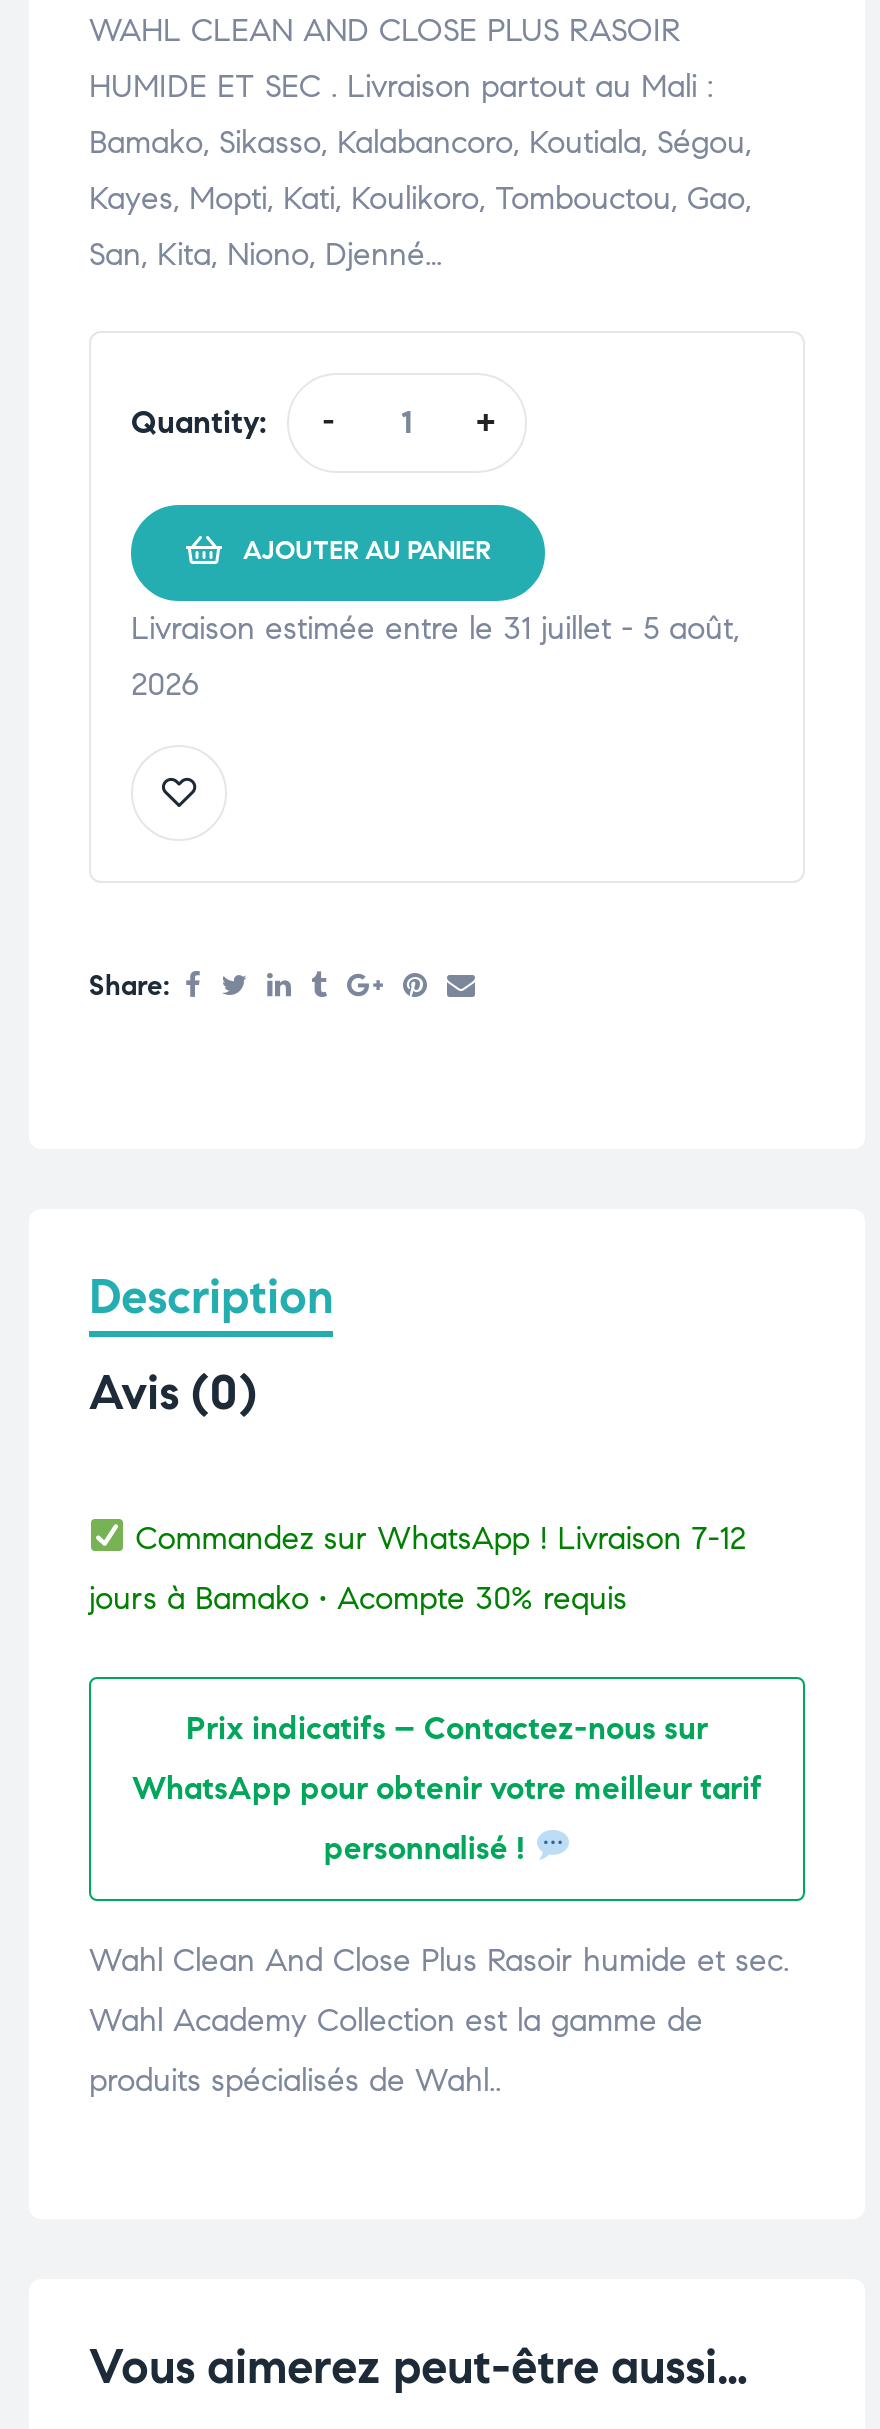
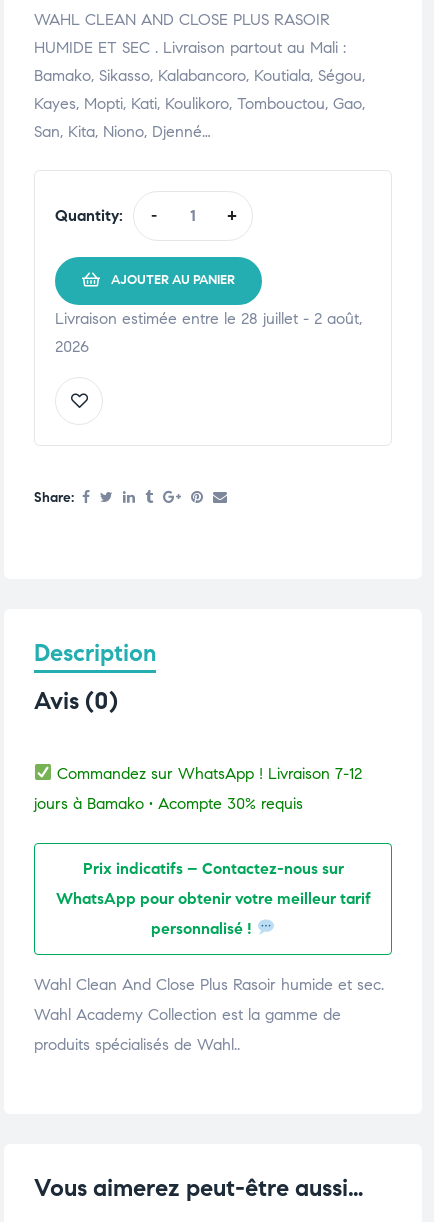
- Livraison estimée entre le 31 juillet - 5 août,
+ Livraison estimée entre le 28 juillet - 2 août,
